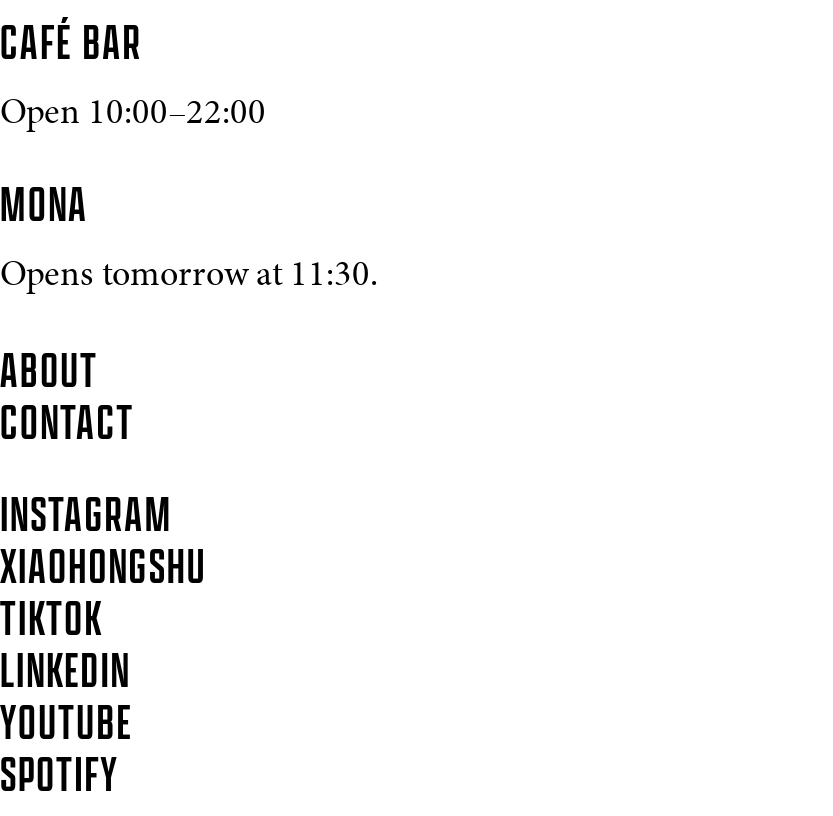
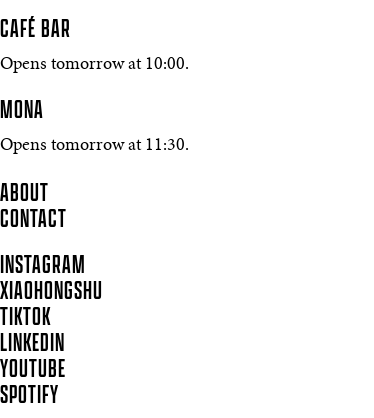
- Open 10:00–22:00
+ Opens tomorrow at 10:00.
